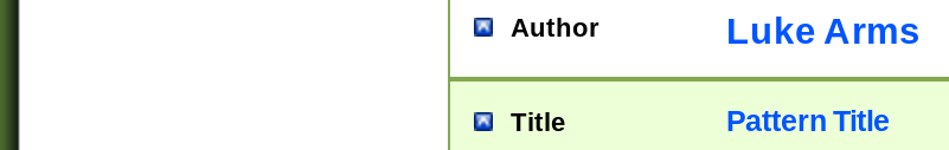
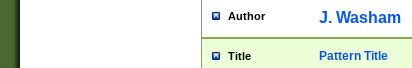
- Luke Arms
+ J. Washam
